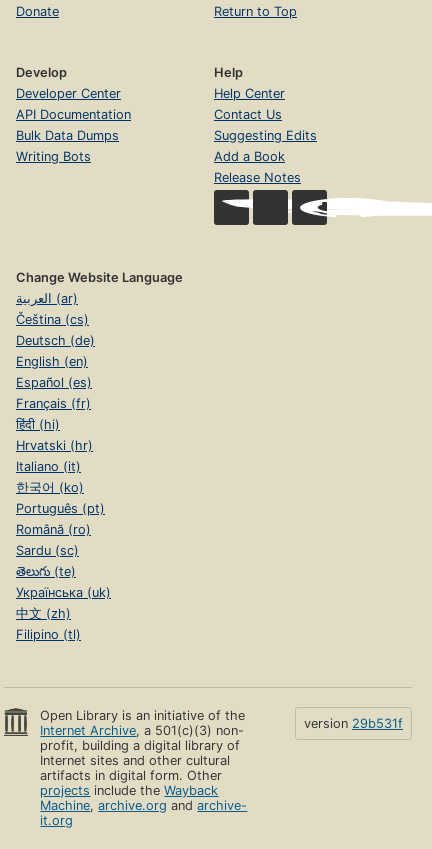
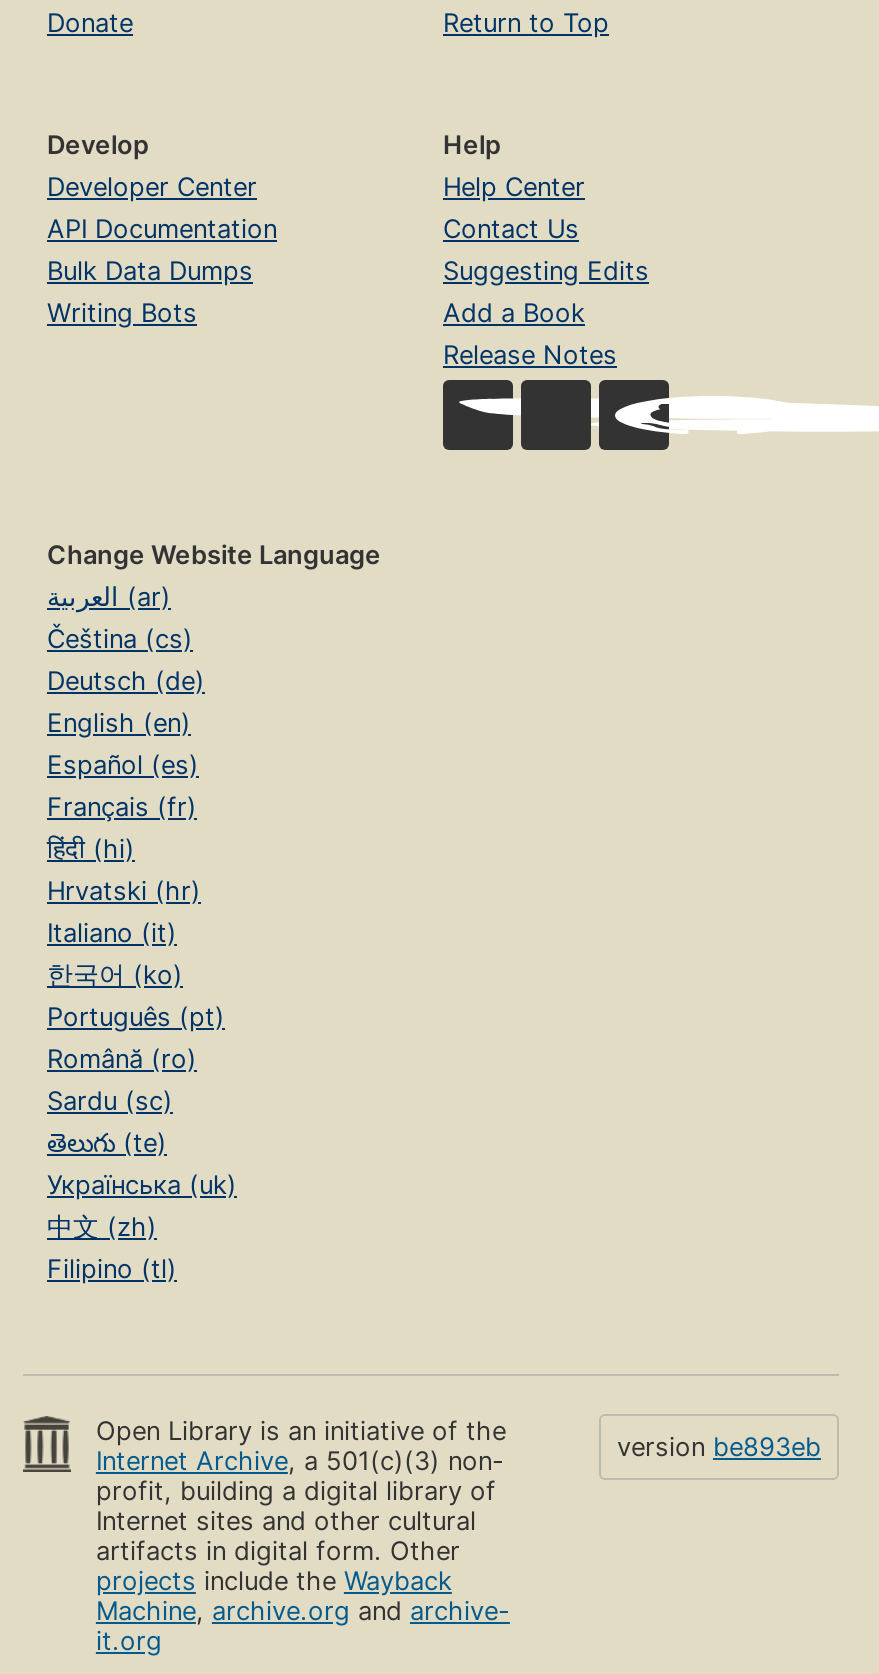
- version 29b531f
+ version be893eb
